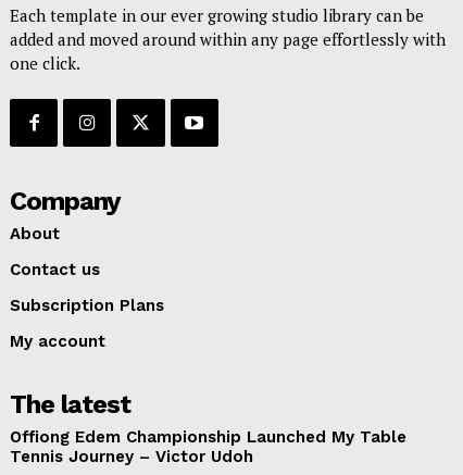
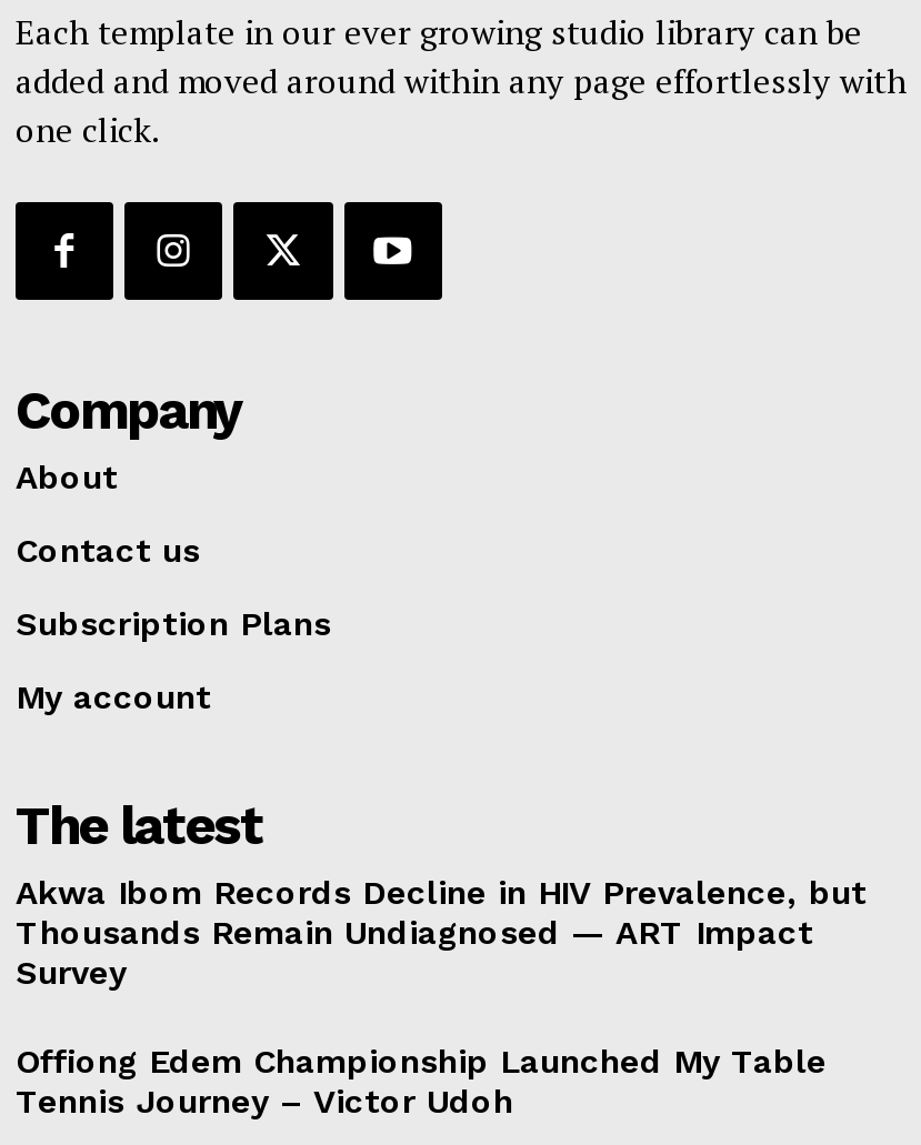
+ Akwa Ibom Records Decline in HIV Prevalence, but
+ Thousands Remain Undiagnosed — ART Impact
+ Survey
